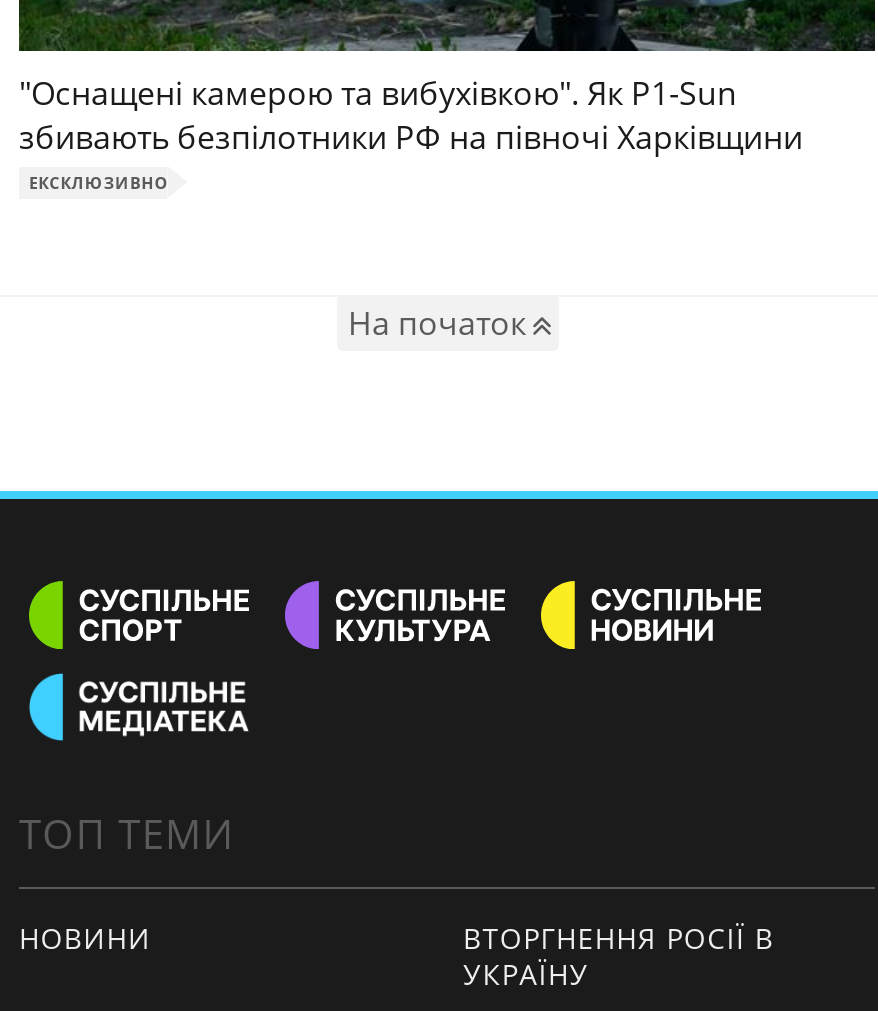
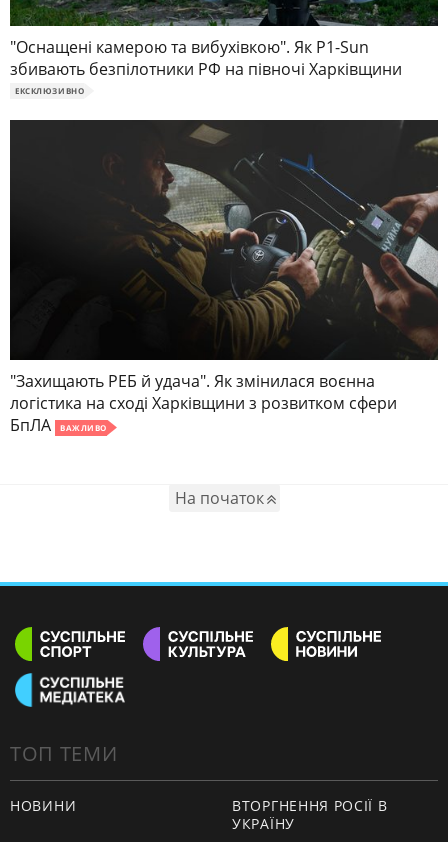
+ [image]
+ "Захищають РЕБ й удача". Як змінилася воєнна
+ логістика на сході Харківщини з розвитком сфери
+ БпЛА
+ ВАЖЛИВО
